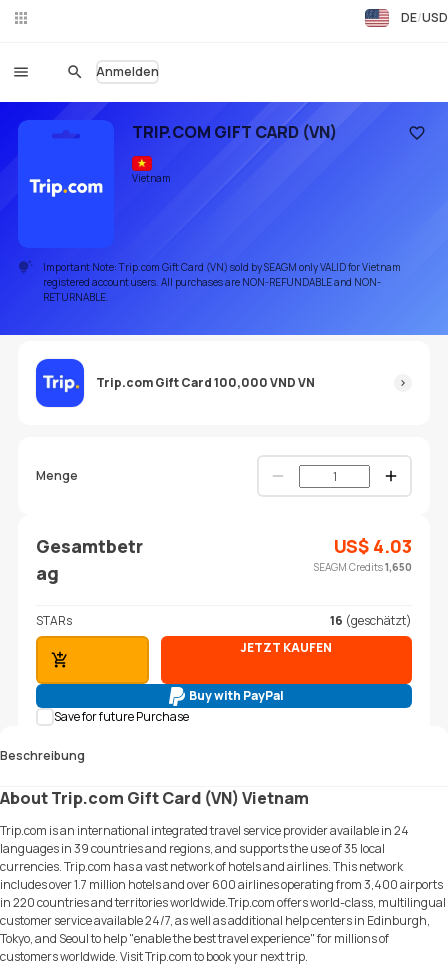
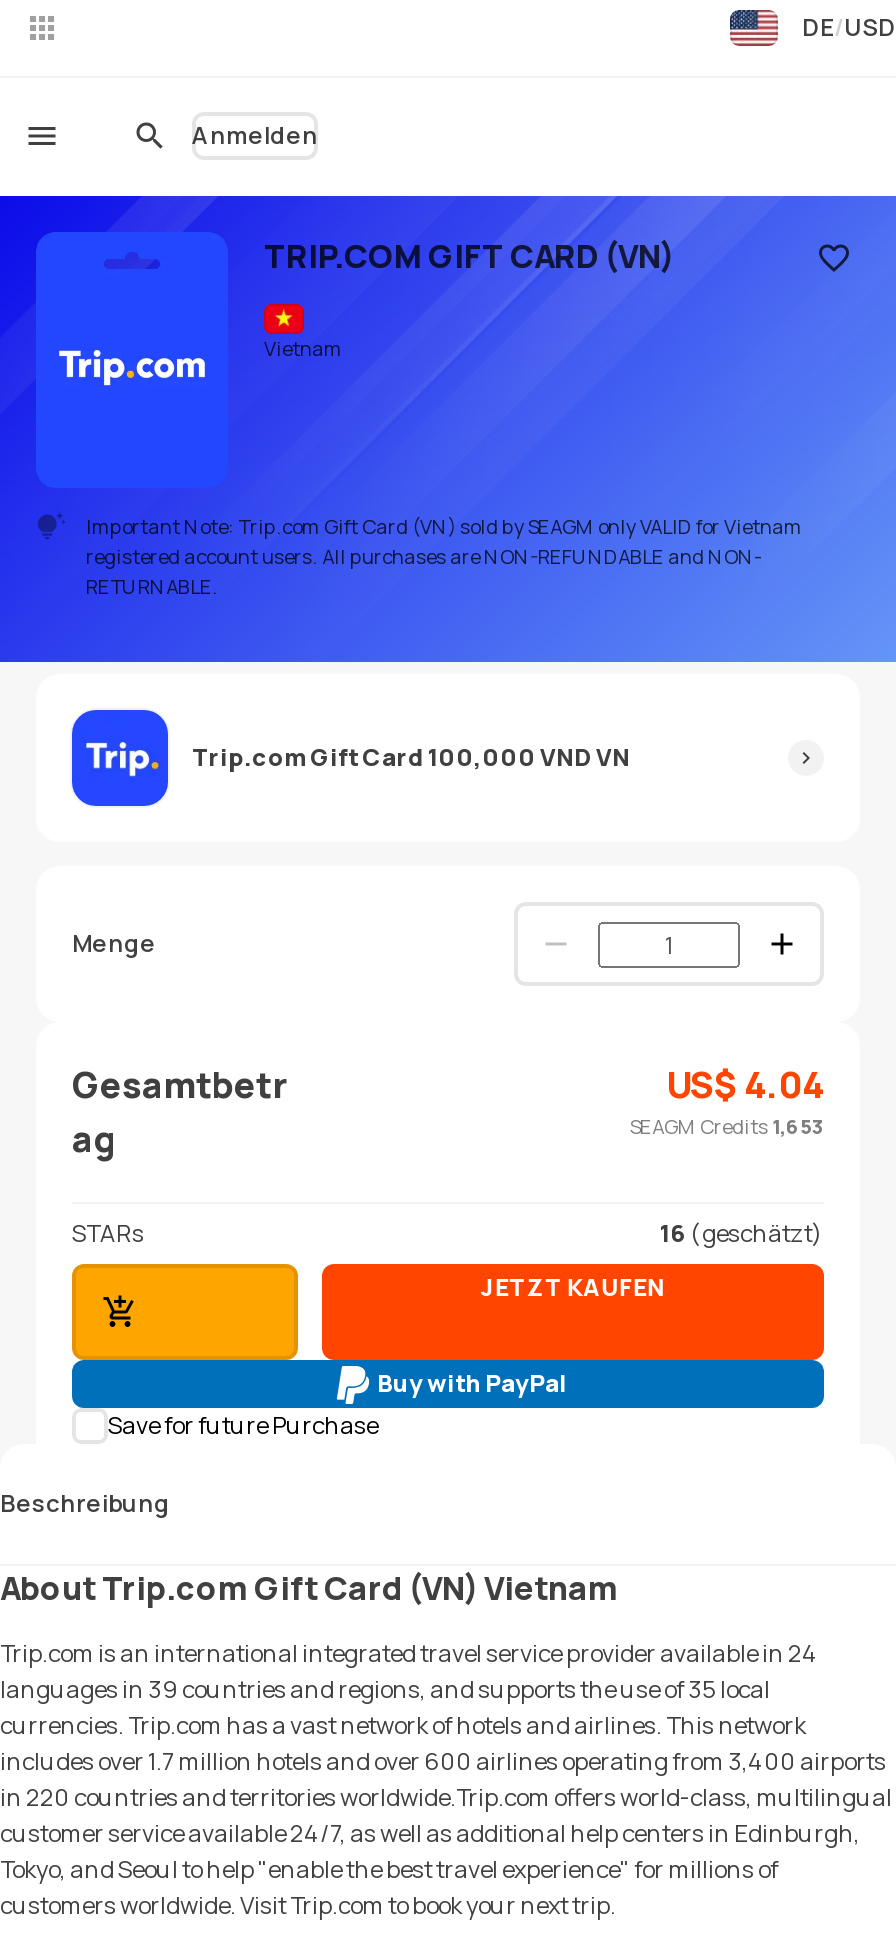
- US$4.03
- SEAGM Credits 1,650
+ US$4.04
+ SEAGM Credits 1,653
